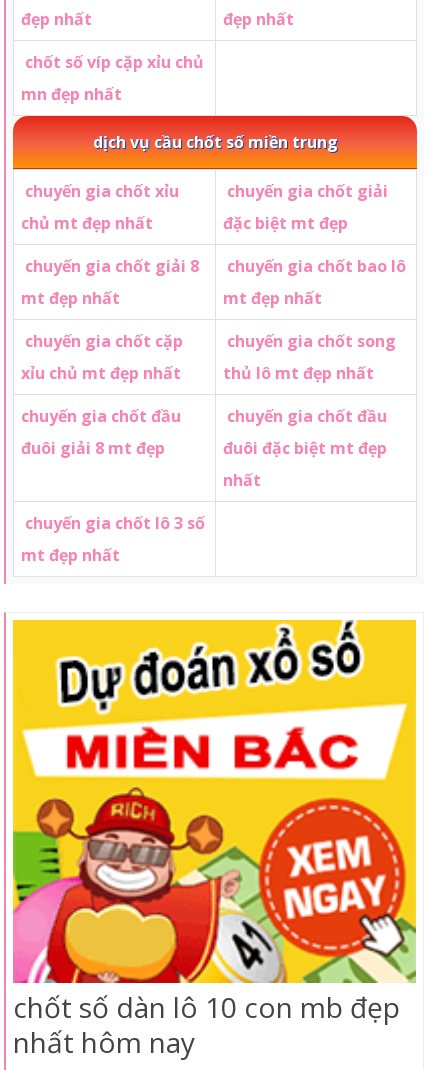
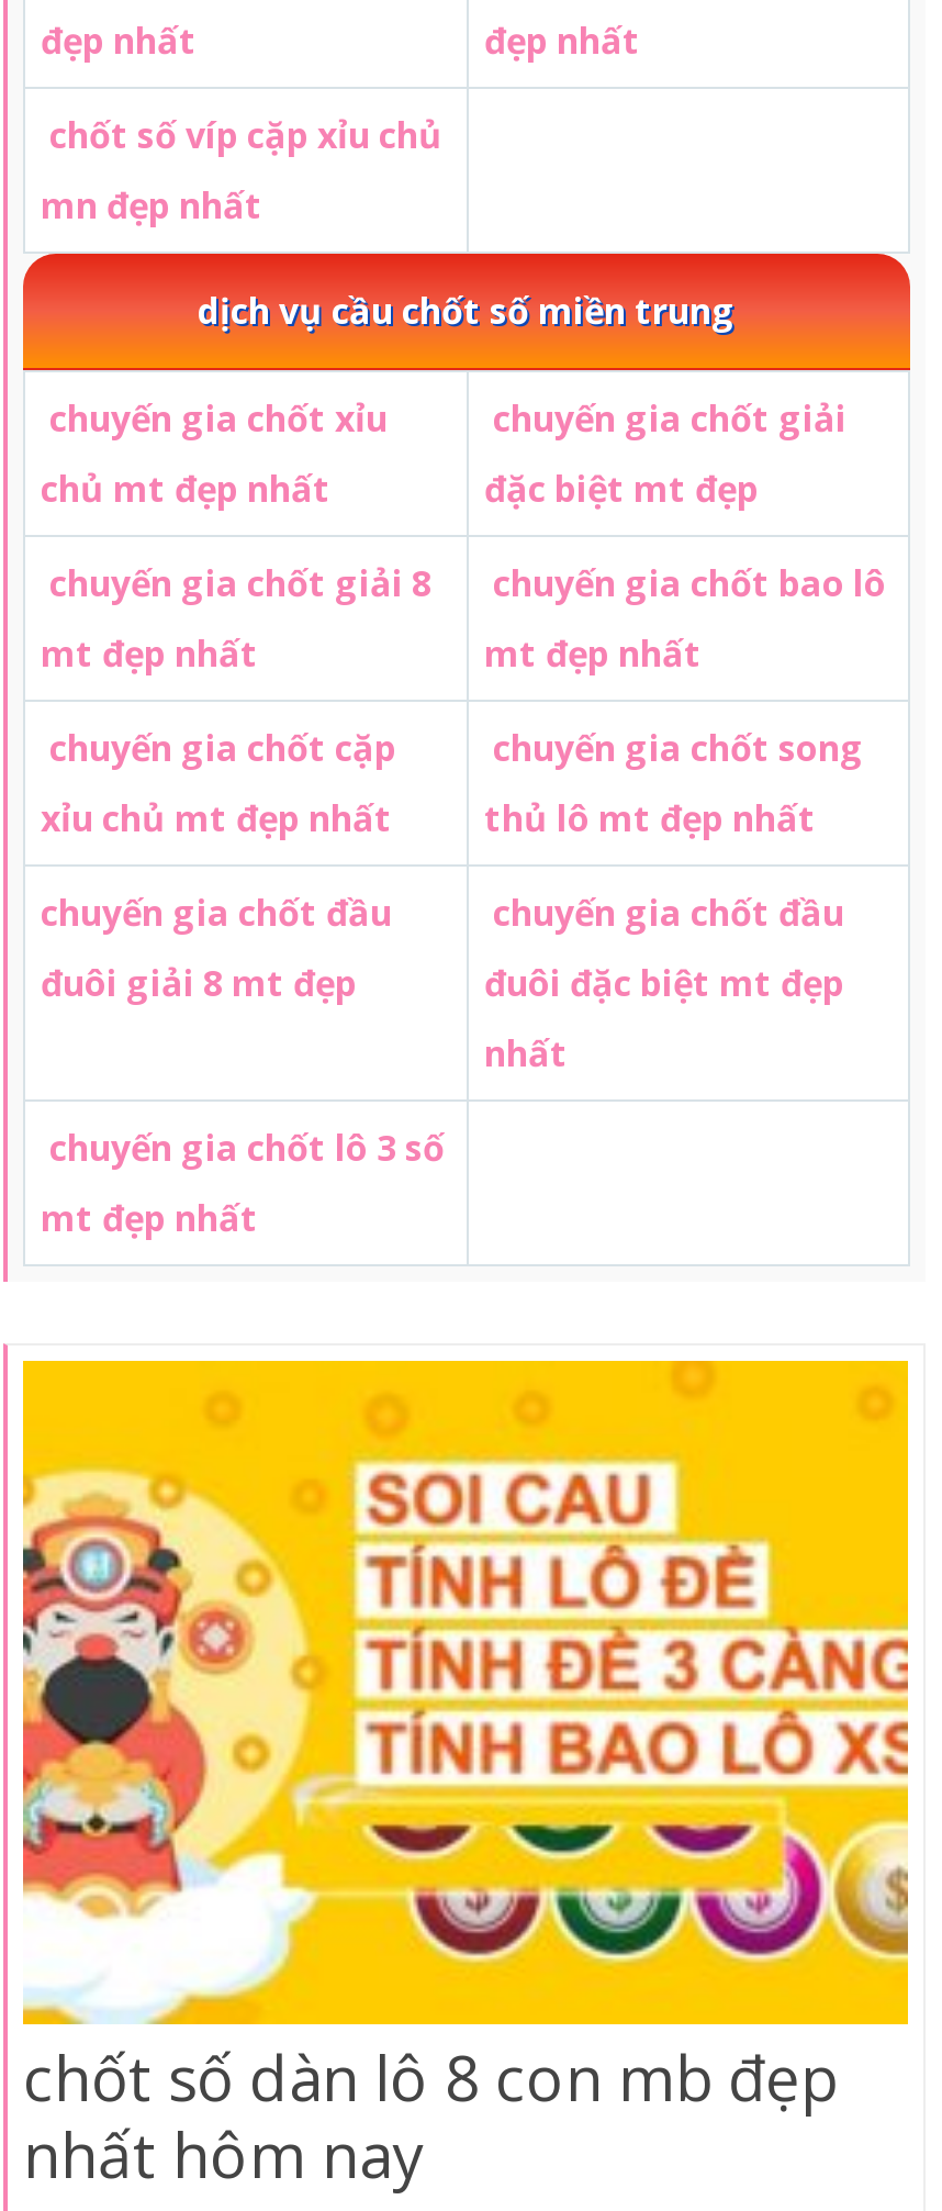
- [image]
- chốt số dàn lô 10 con mb đẹp
+ [image]
+ chốt số dàn lô 8 con mb đẹp
